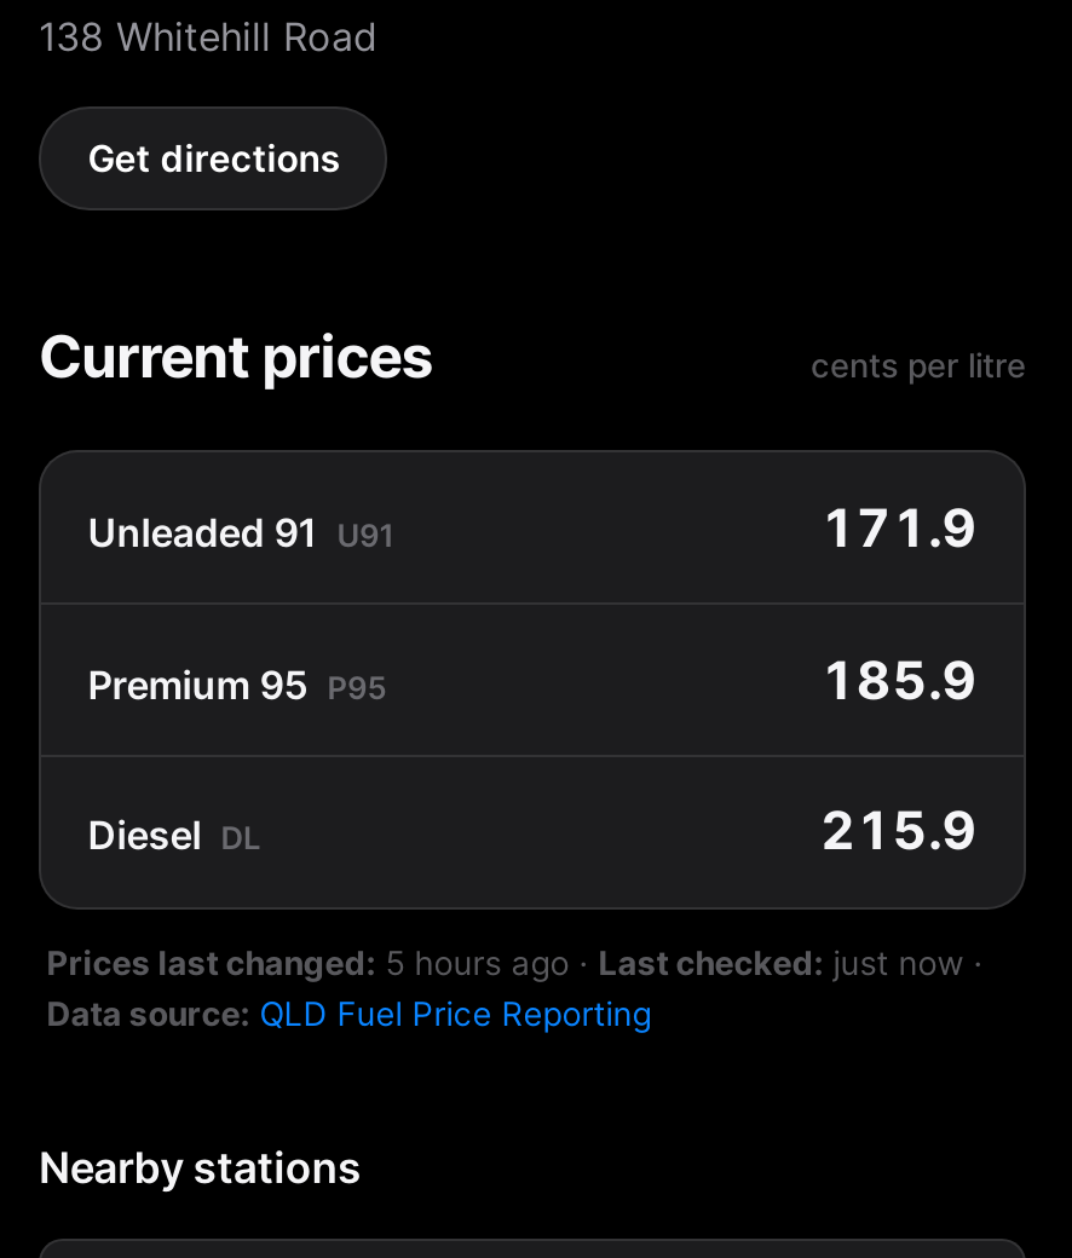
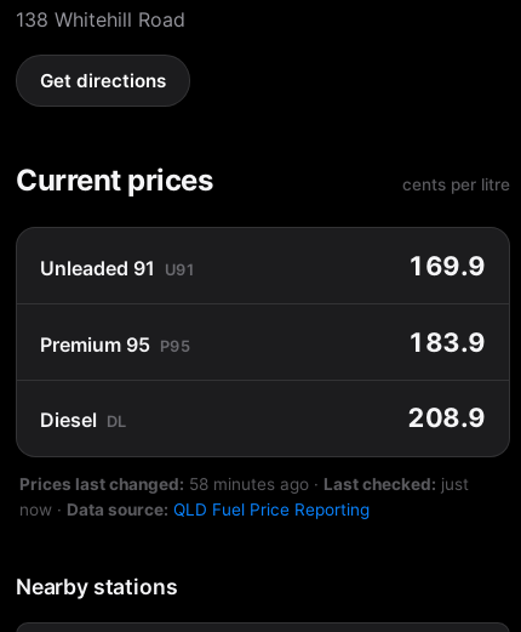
- 171.9
+ 169.9

- 185.9
+ 183.9

- 215.9
+ 208.9

- Prices last changed: 5 hours ago · Last checked: just now ·
- Data source: QLD Fuel Price Reporting
+ Prices last changed: 58 minutes ago · Last checked: just
+ now · Data source: QLD Fuel Price Reporting
